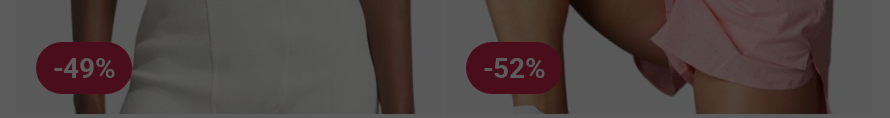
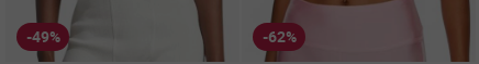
- -52%
+ -62%
